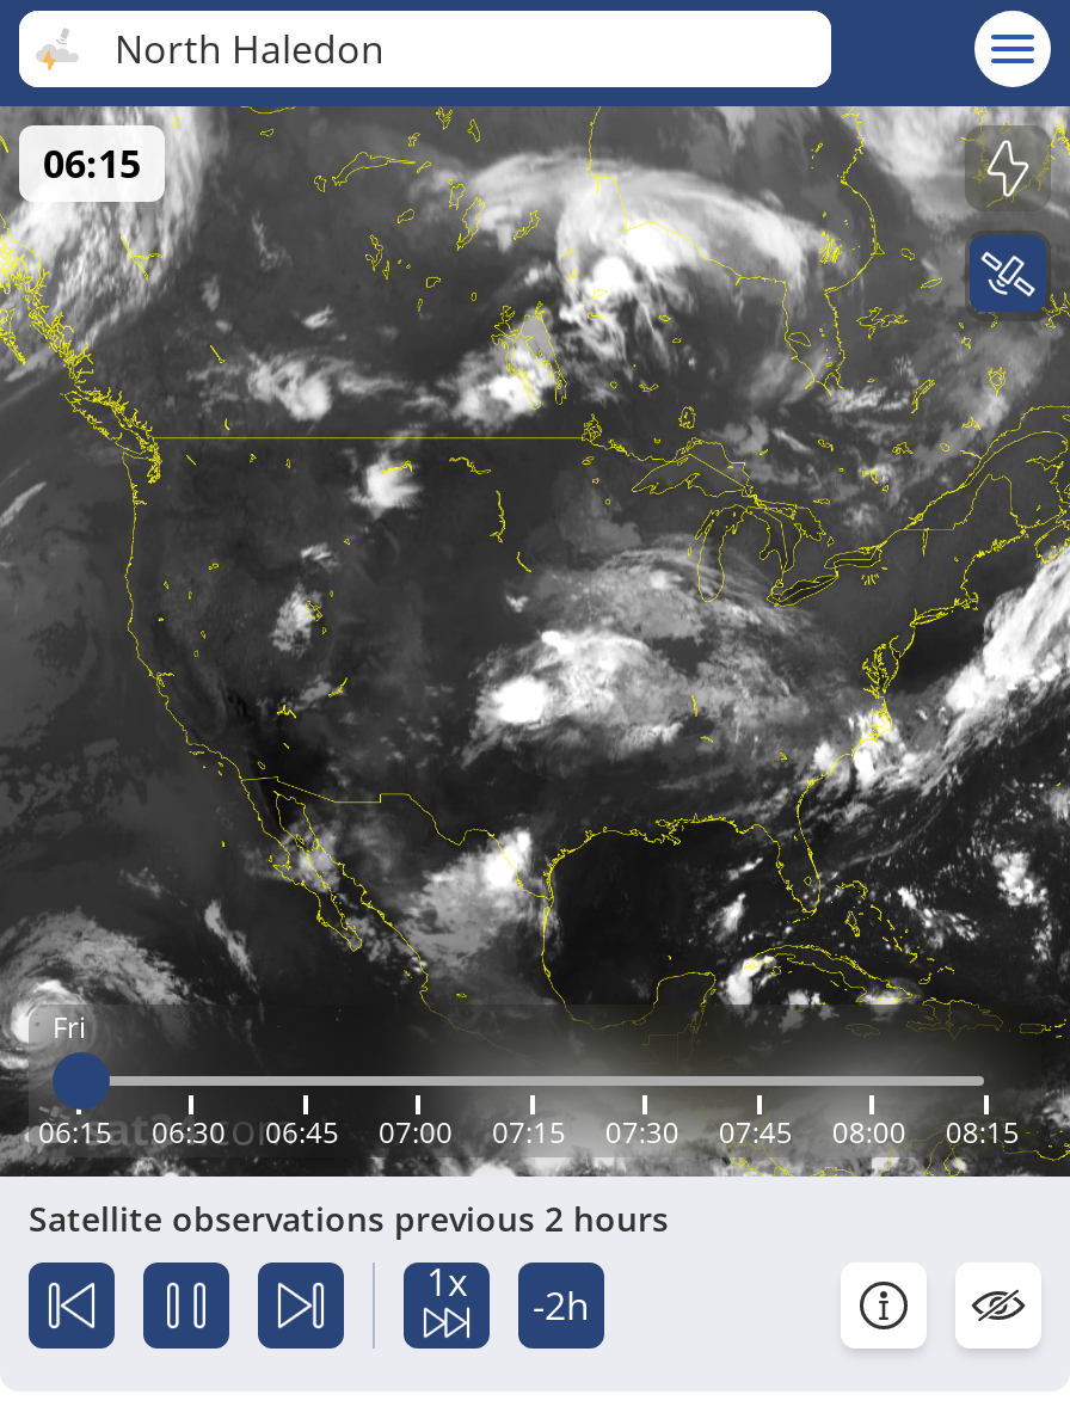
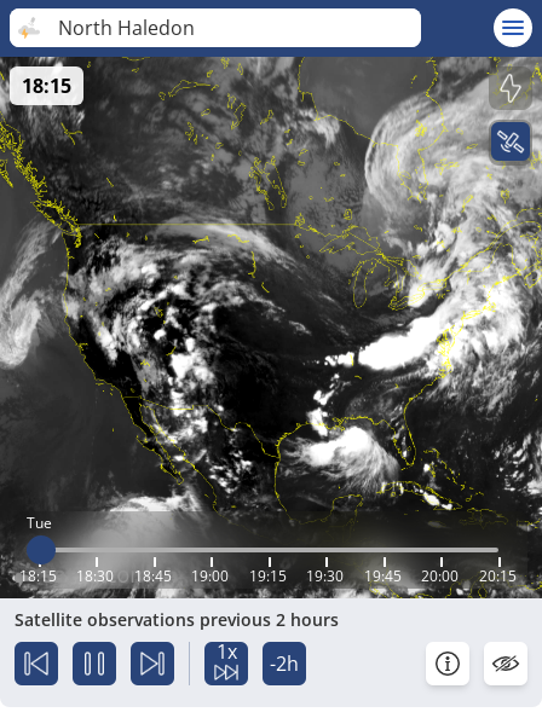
- [image]
- Fri
+ [image]
+ Tue

- 06:15
+ 18:15

- 06:15
- 06:30
- 06:45
- 07:00
- 07:15
- 07:30
- 07:45
- 08:00
- 08:15
+ 18:15
+ 18:30
+ 18:45
+ 19:00
+ 19:15
+ 19:30
+ 19:45
+ 20:00
+ 20:15
